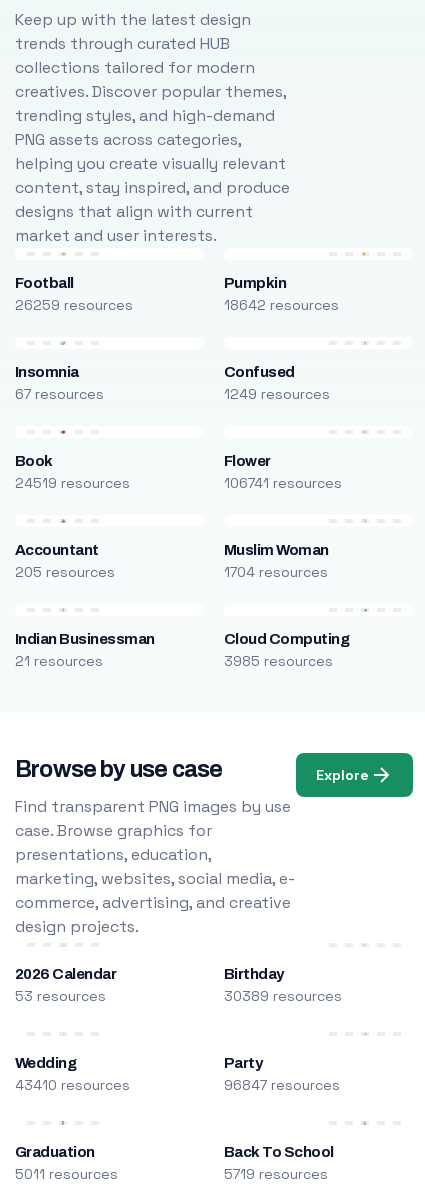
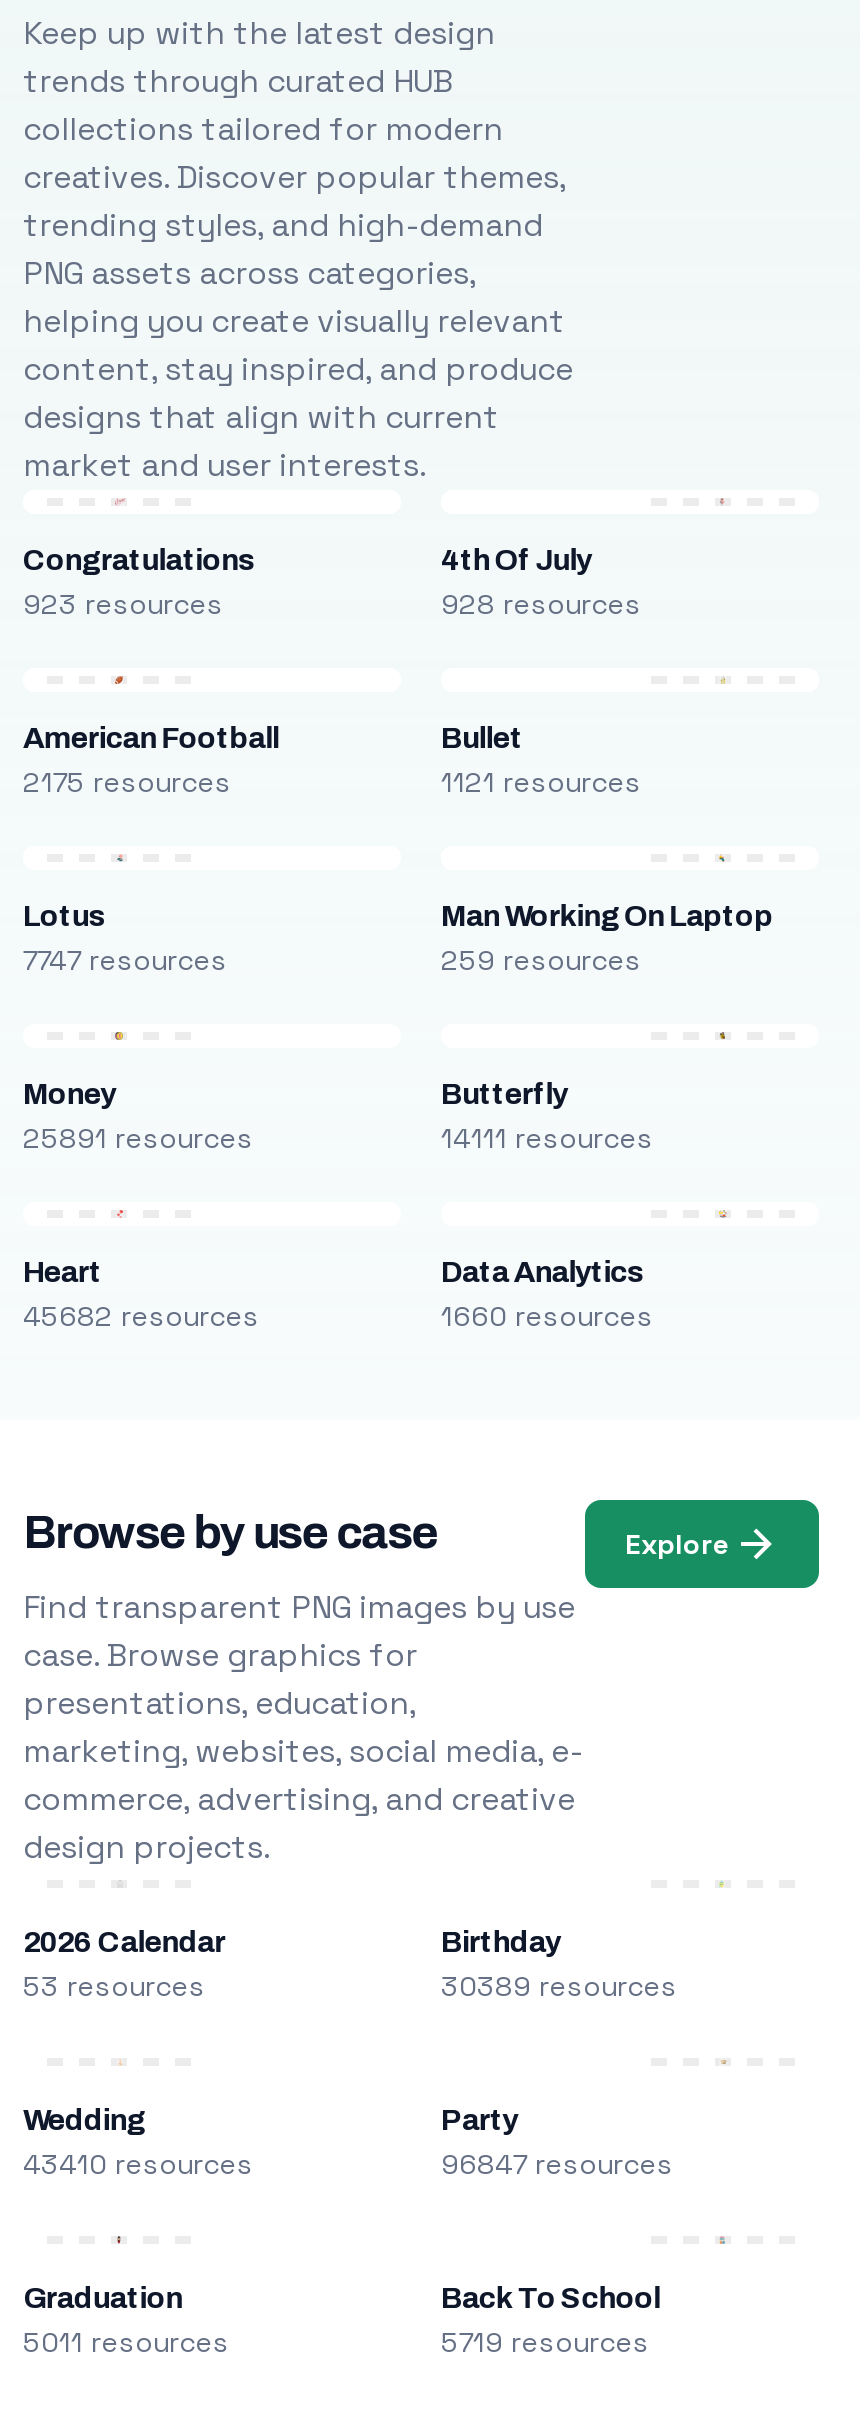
- Football
- 26259 resources
+ Congratulations
+ 923 resources

- Pumpkin
- 18642 resources
+ 4th Of July
+ 928 resources

- Insomnia
- 67 resources
+ American Football
+ 2175 resources

- Confused
- 1249 resources
+ Bullet
+ 1121 resources

- Book
- 24519 resources
+ Lotus
+ 7747 resources

- Flower
- 106741 resources
+ Man Working On Laptop
+ 259 resources

- Accountant
- 205 resources
+ Money
+ 25891 resources

- Muslim Woman
- 1704 resources
+ Butterfly
+ 14111 resources

- Indian Businessman
- 21 resources
+ Heart
+ 45682 resources

- Cloud Computing
- 3985 resources
+ Data Analytics
+ 1660 resources
